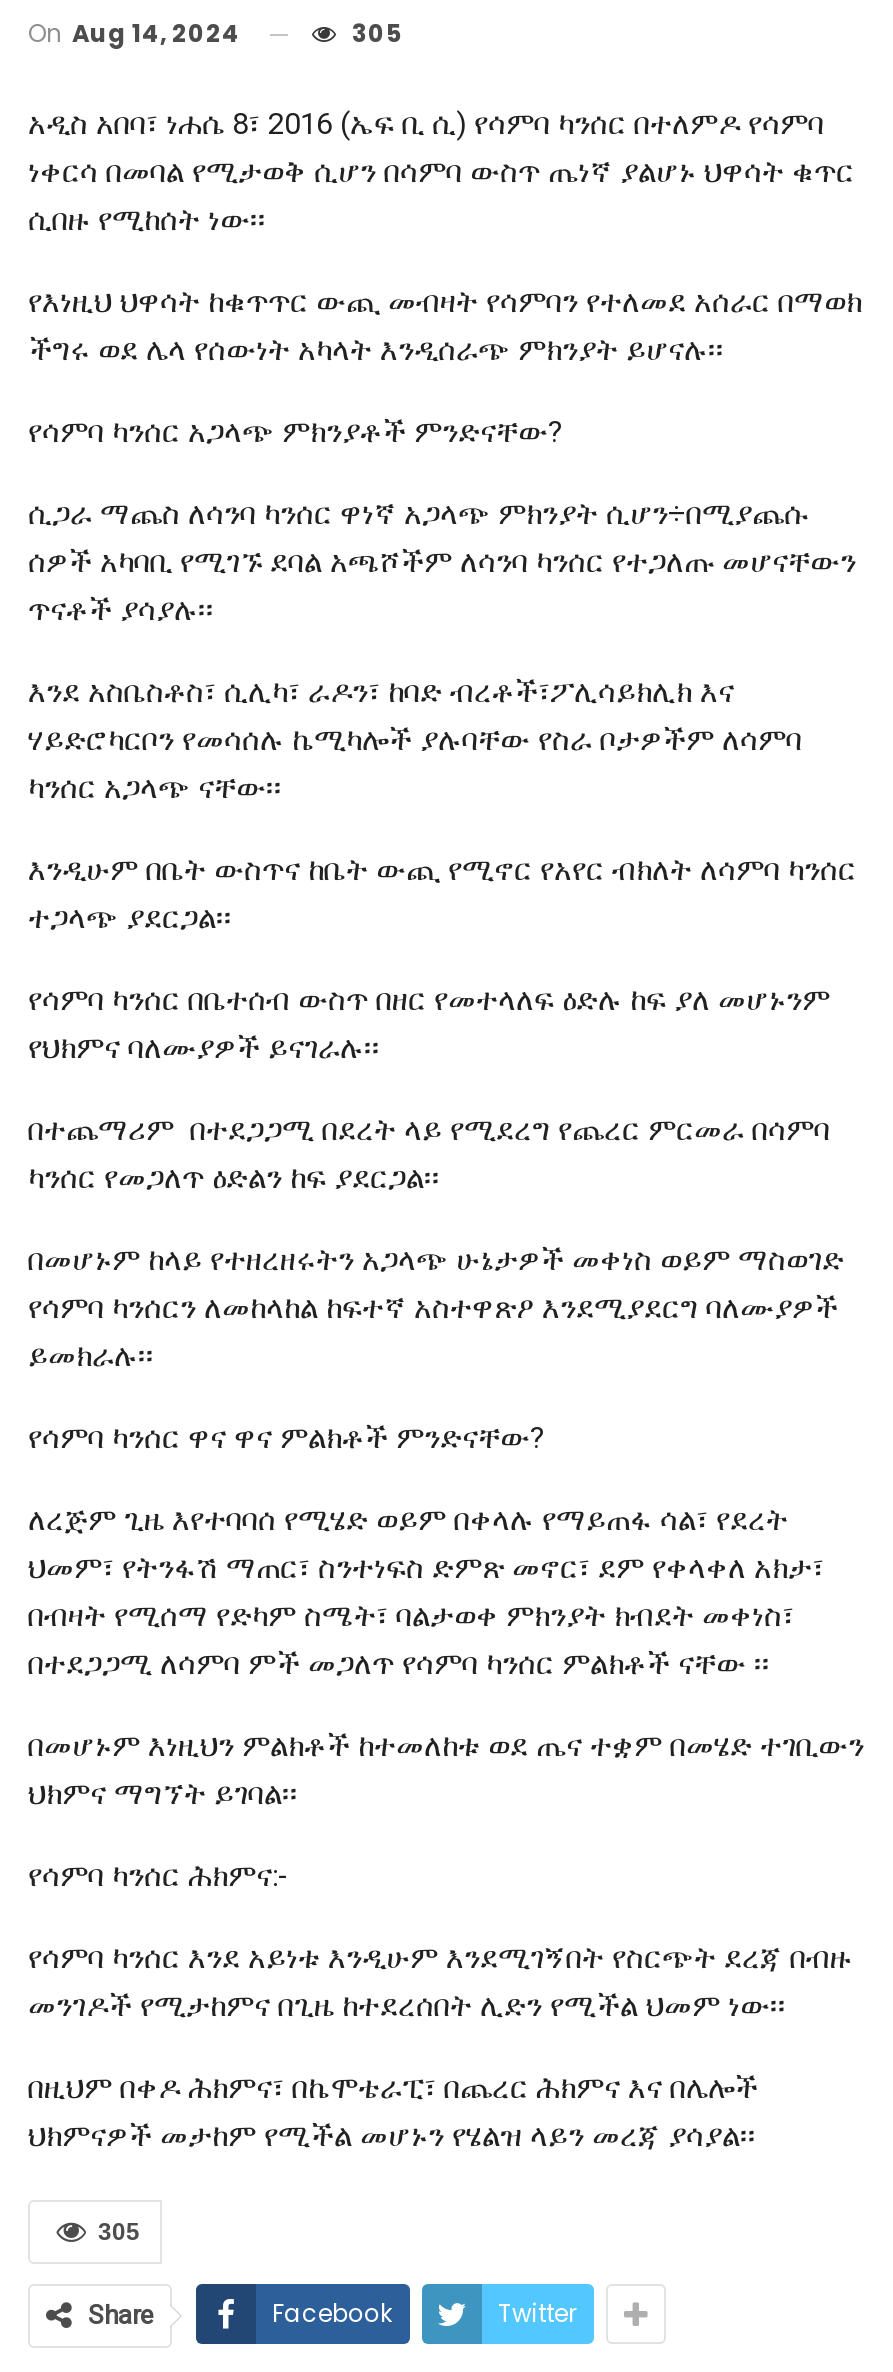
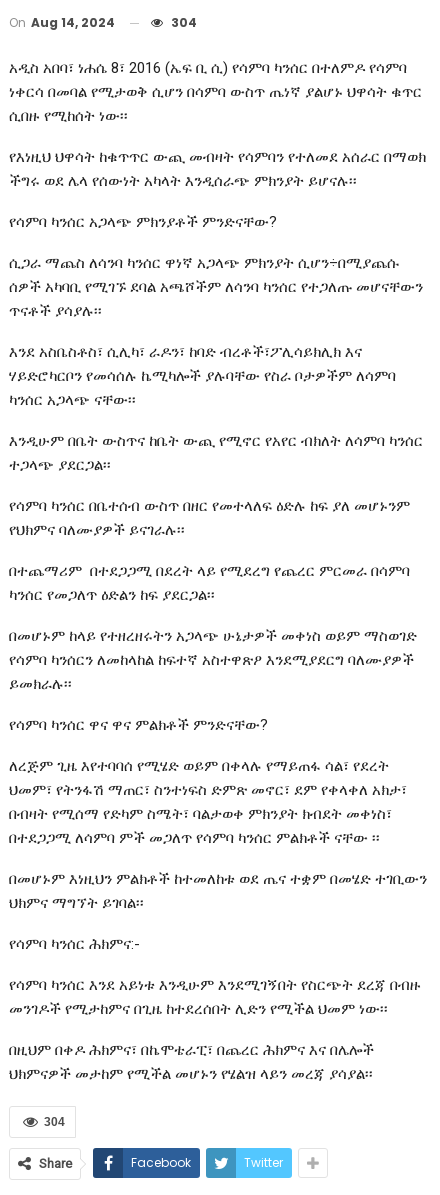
- 305
+ 304

- 305
+ 304
